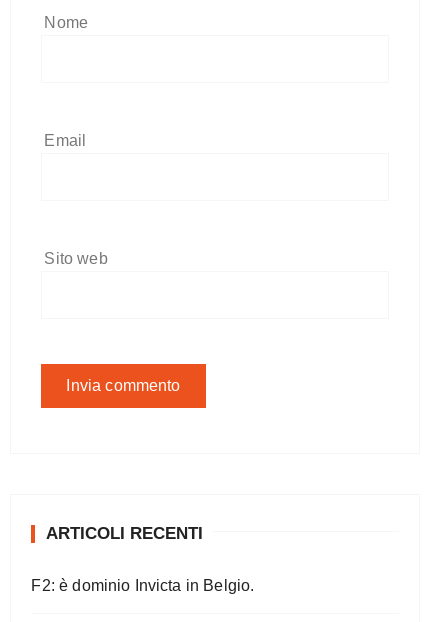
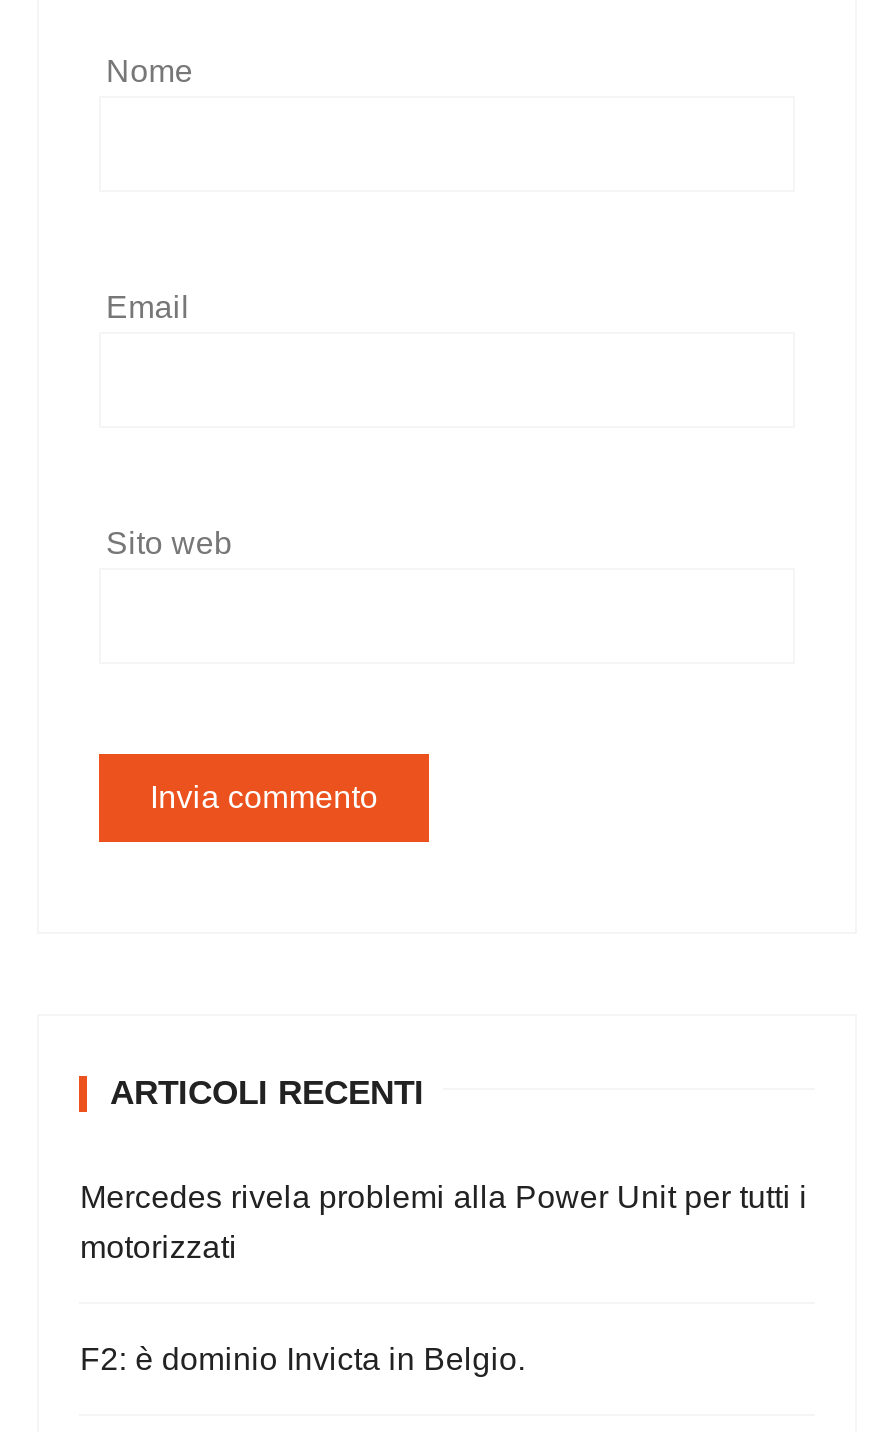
+ Mercedes rivela problemi alla Power Unit per tutti i
+ motorizzati
